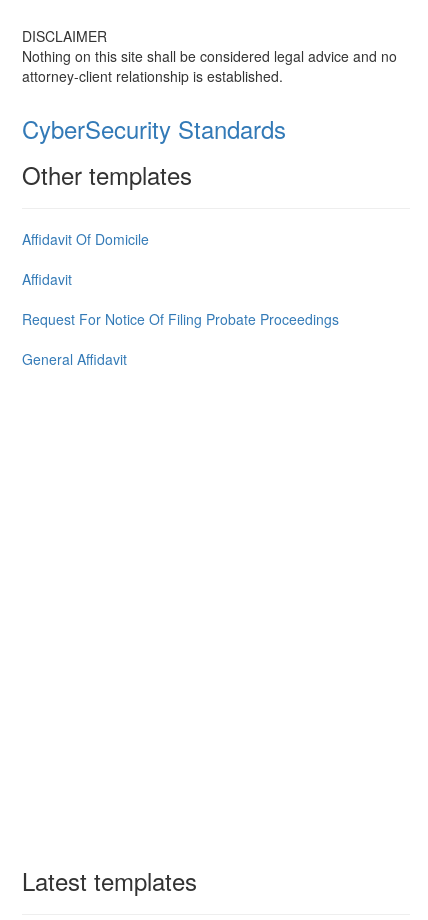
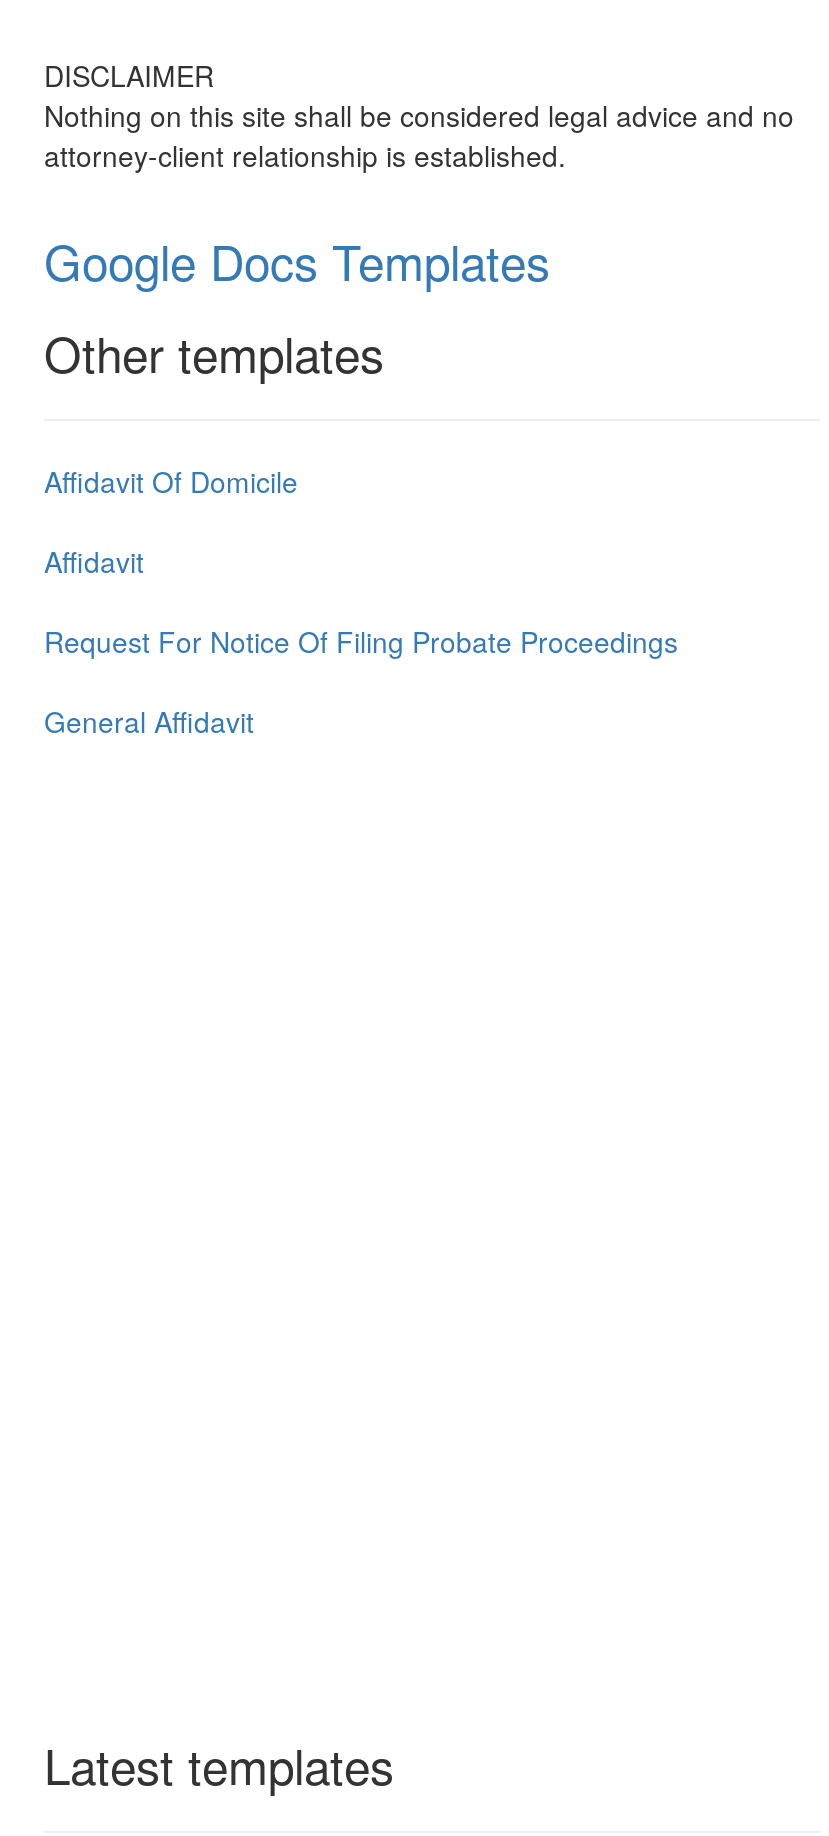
- CyberSecurity Standards
+ Google Docs Templates
